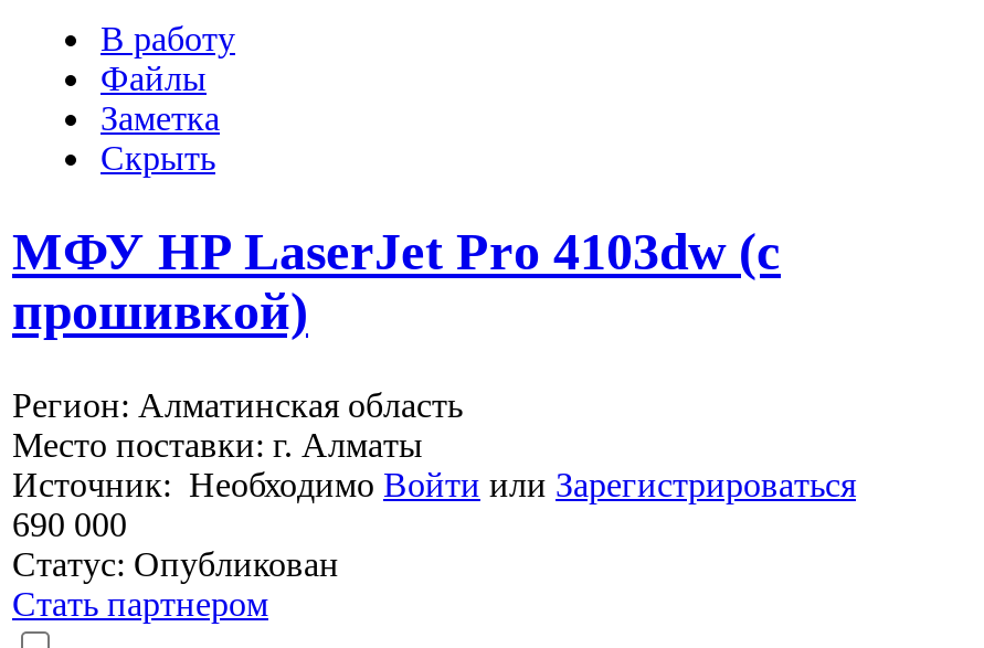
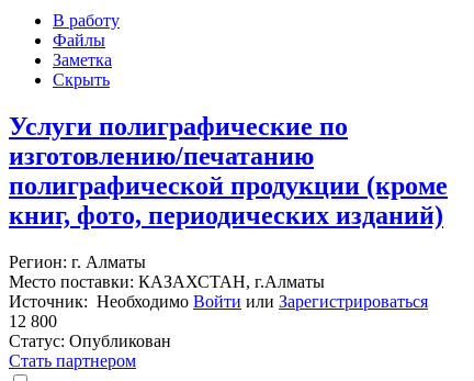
- МФУ HP LaserJet Pro 4103dw (с
- прошивкой)
+ Услуги полиграфические по
+ изготовлению/печатанию
+ полиграфической продукции (кроме
+ книг, фото, периодических изданий)

- Регион: Алматинская область
- Место поставки: г. Алматы
+ Регион: г. Алматы
+ Место поставки: КАЗАХСТАН, г.Алматы

- 690 000
+ 12 800
